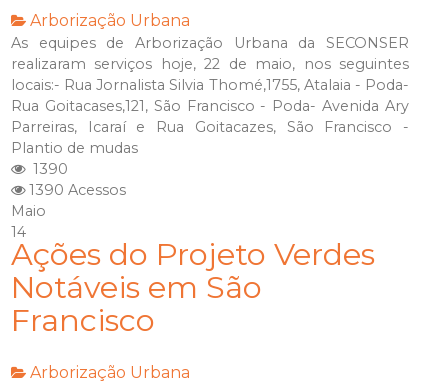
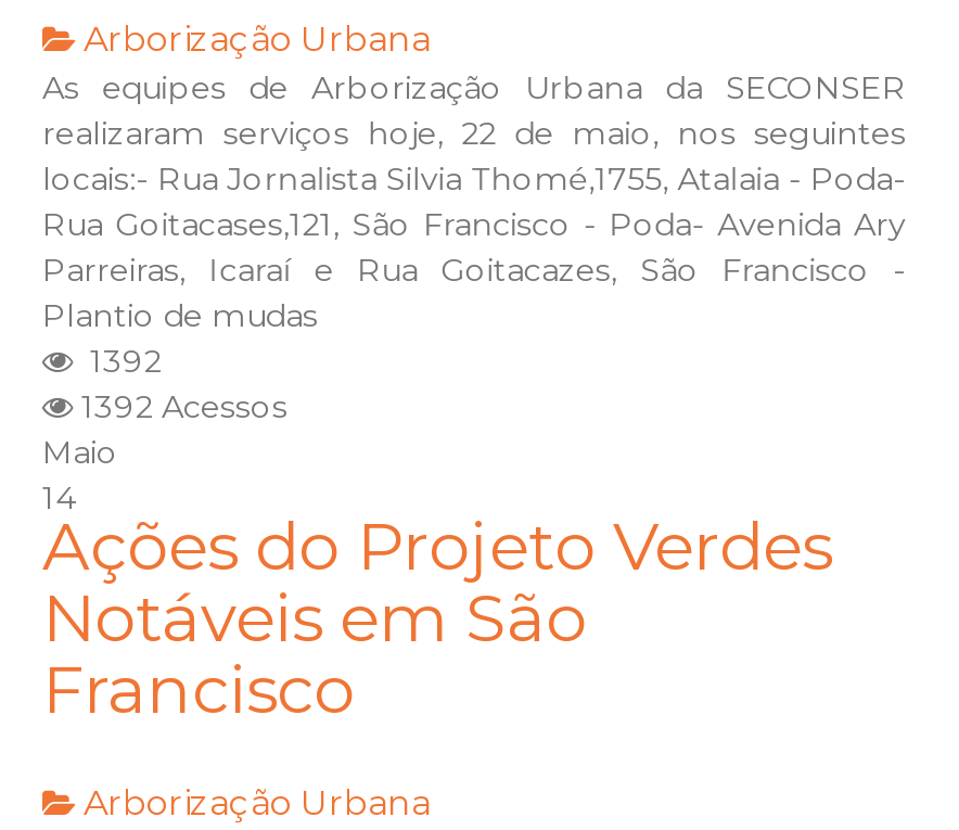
- 1390
+ 1392

- 1390 Acessos
+ 1392 Acessos
